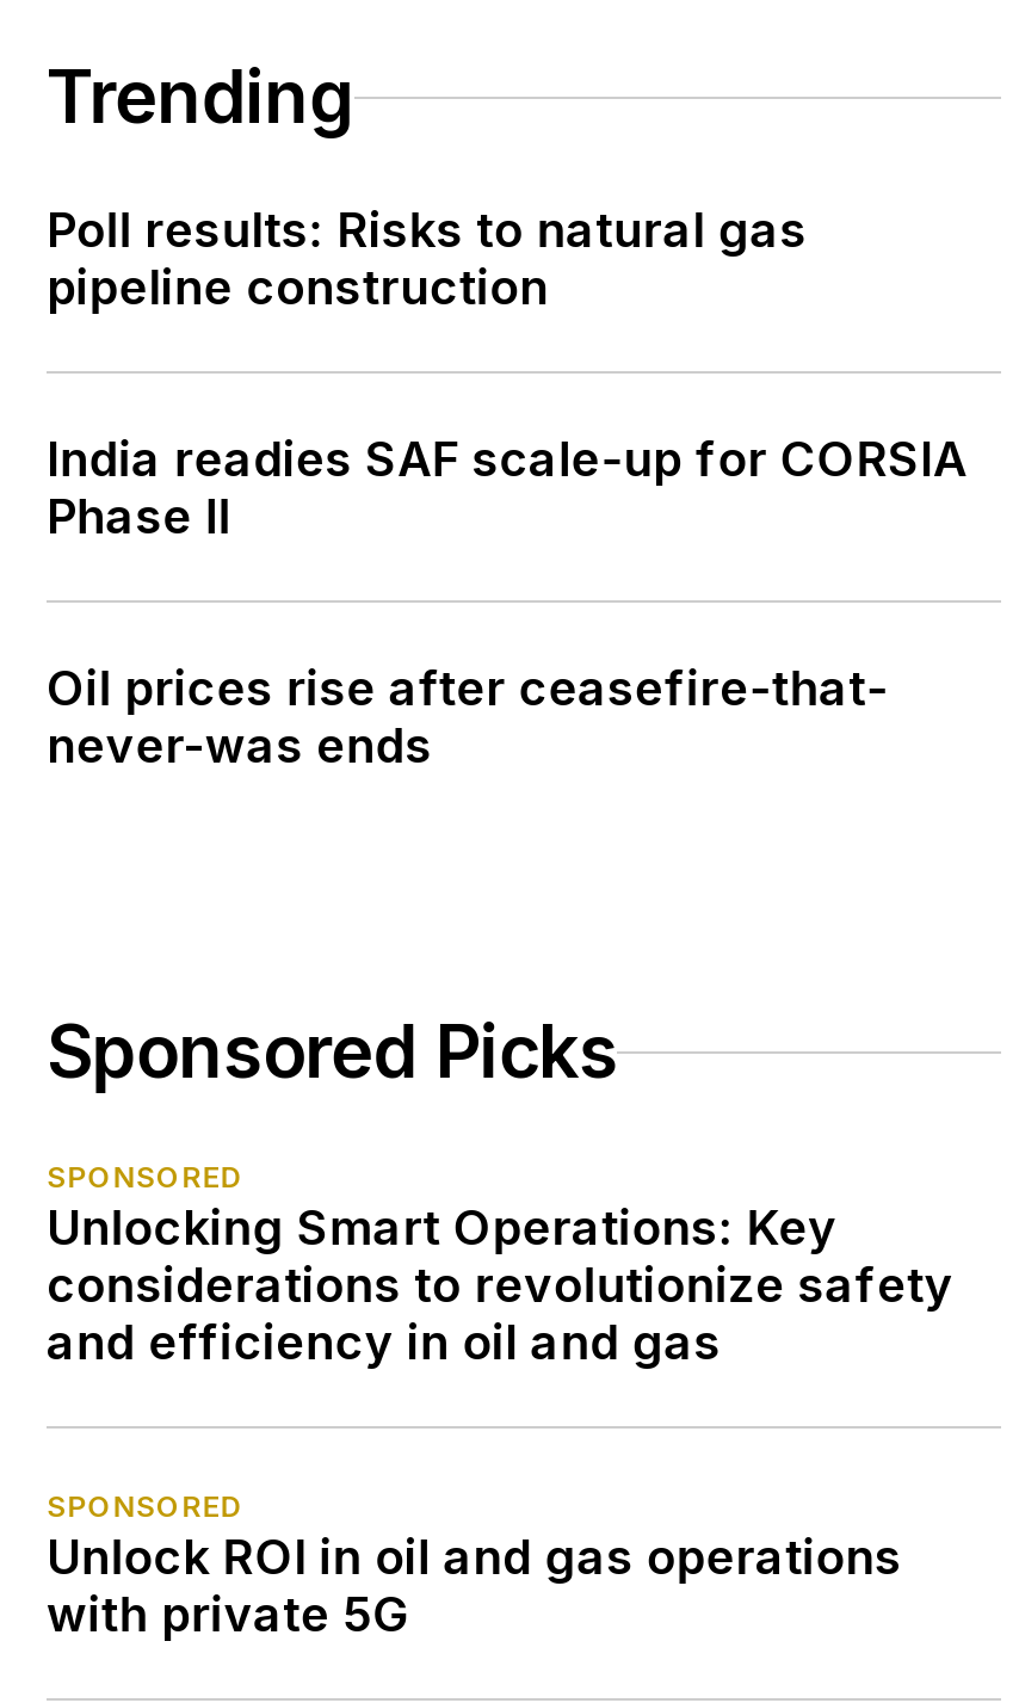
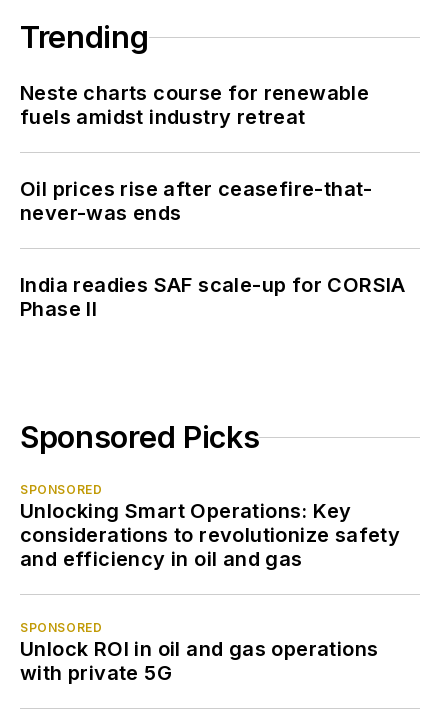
- Poll results: Risks to natural gas
- pipeline construction
+ Neste charts course for renewable
+ fuels amidst industry retreat

moved down: India readies SAF scale-up for CORSIA | Phase II

moved up: Oil prices rise after ceasefire-that- | never-was ends
